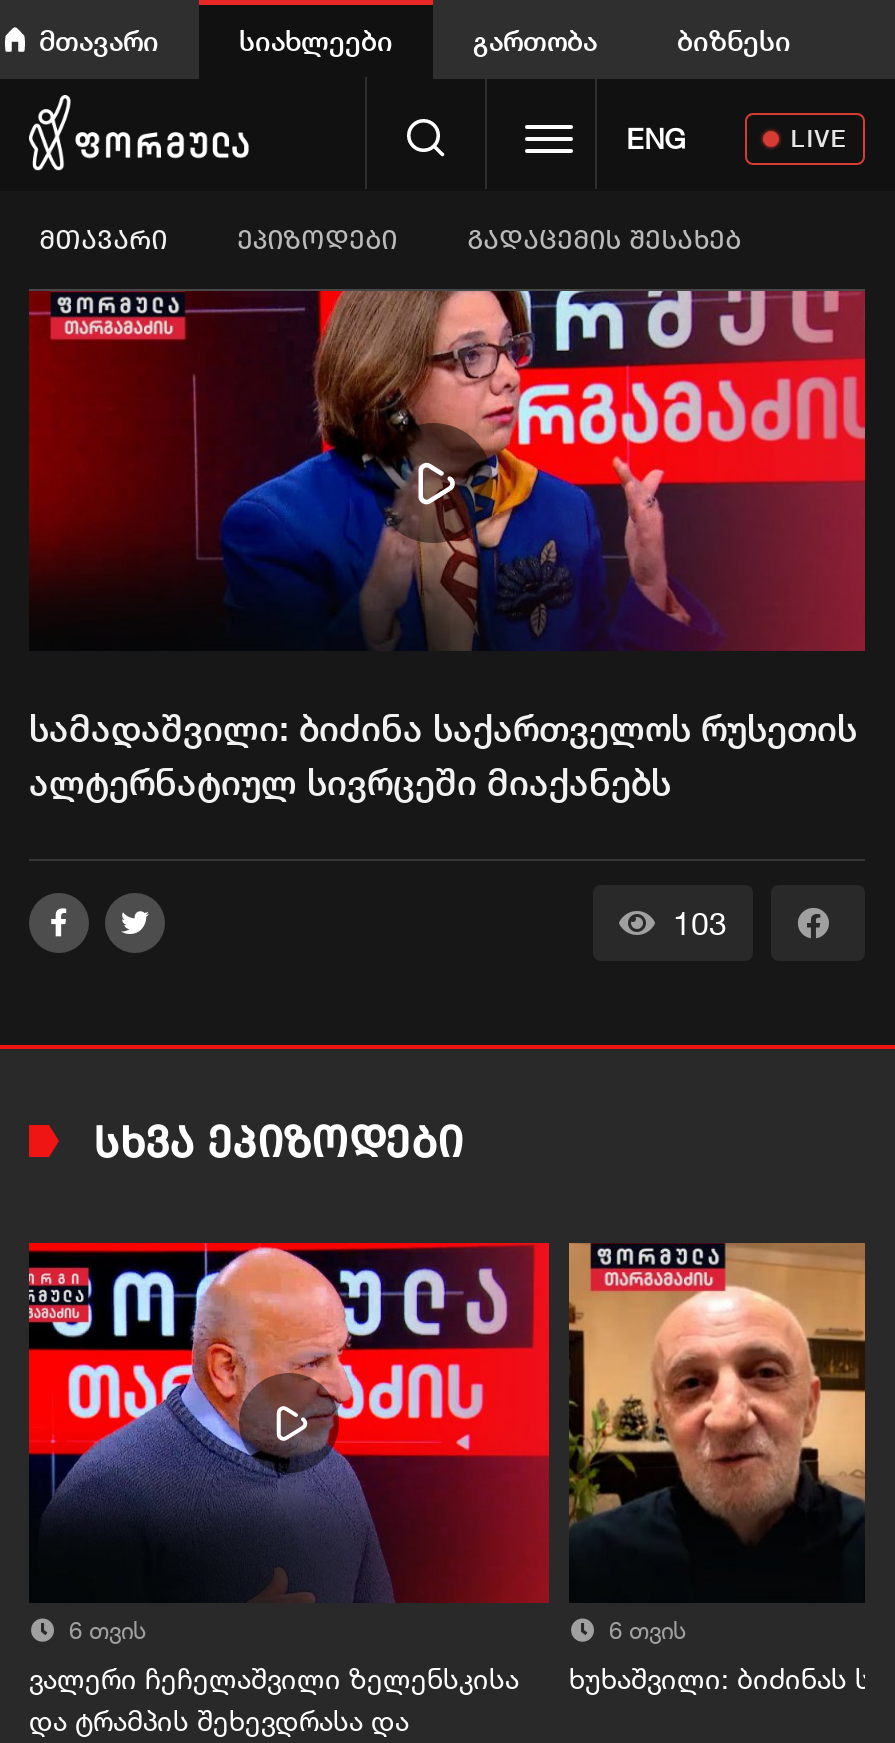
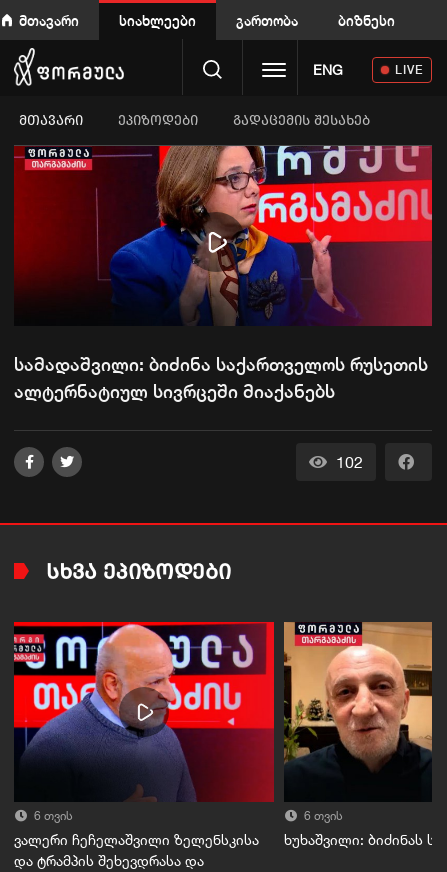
- 103
+ 102
